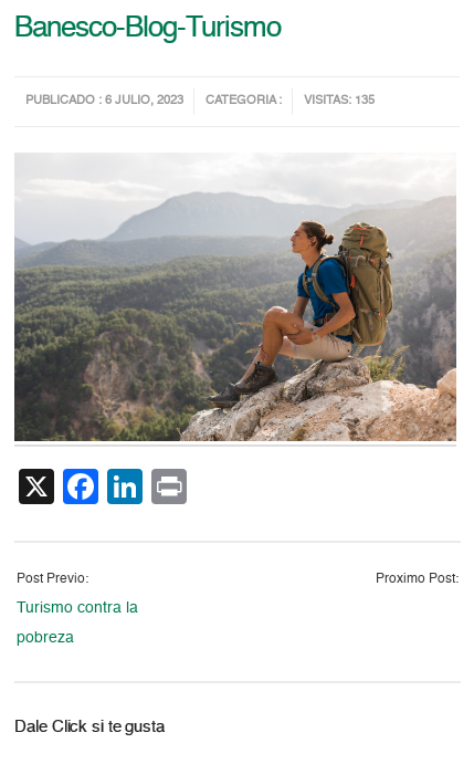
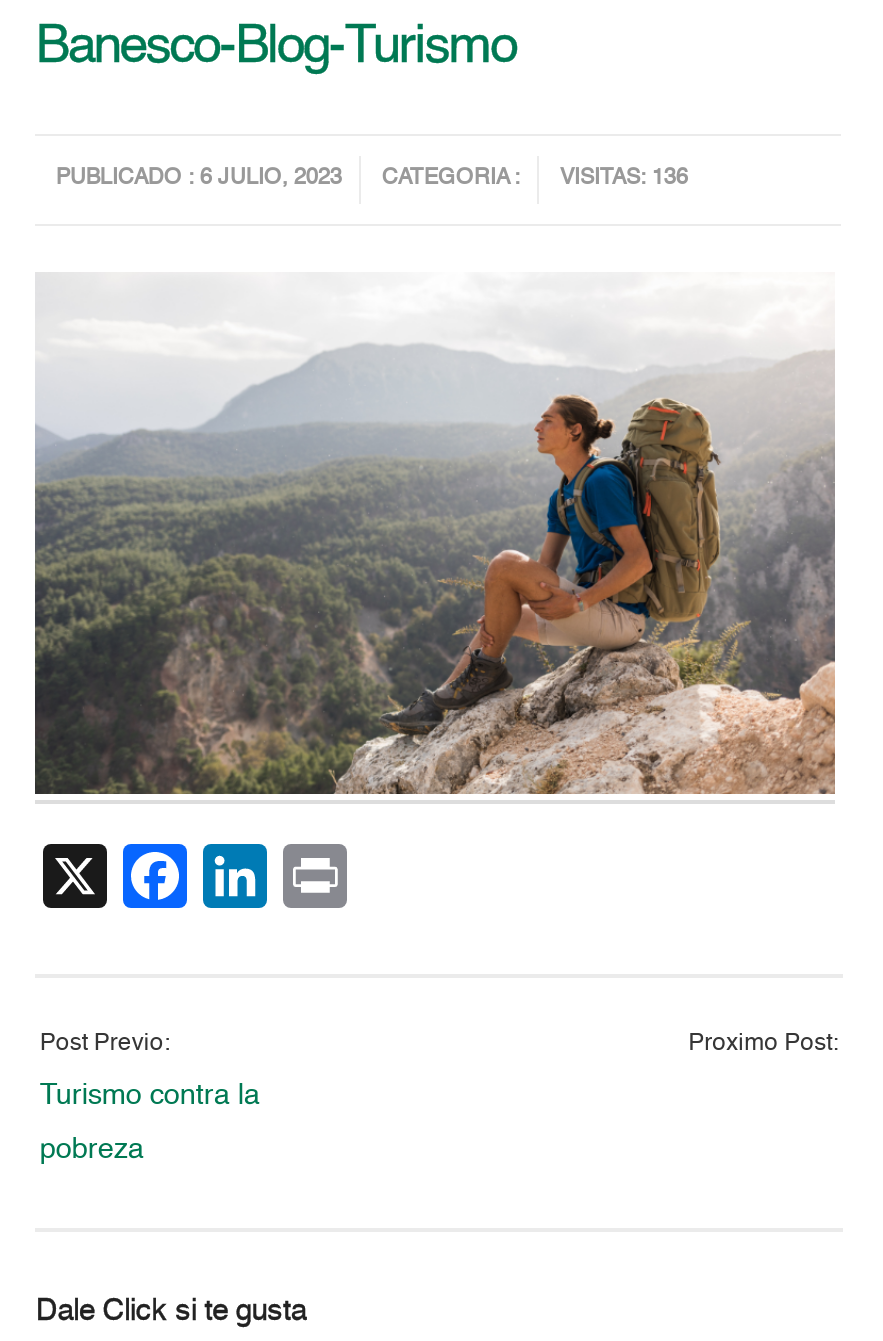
- PUBLICADO : 6 JULIO, 2023 CATEGORIA : VISITAS: 135
+ PUBLICADO : 6 JULIO, 2023 CATEGORIA : VISITAS: 136
